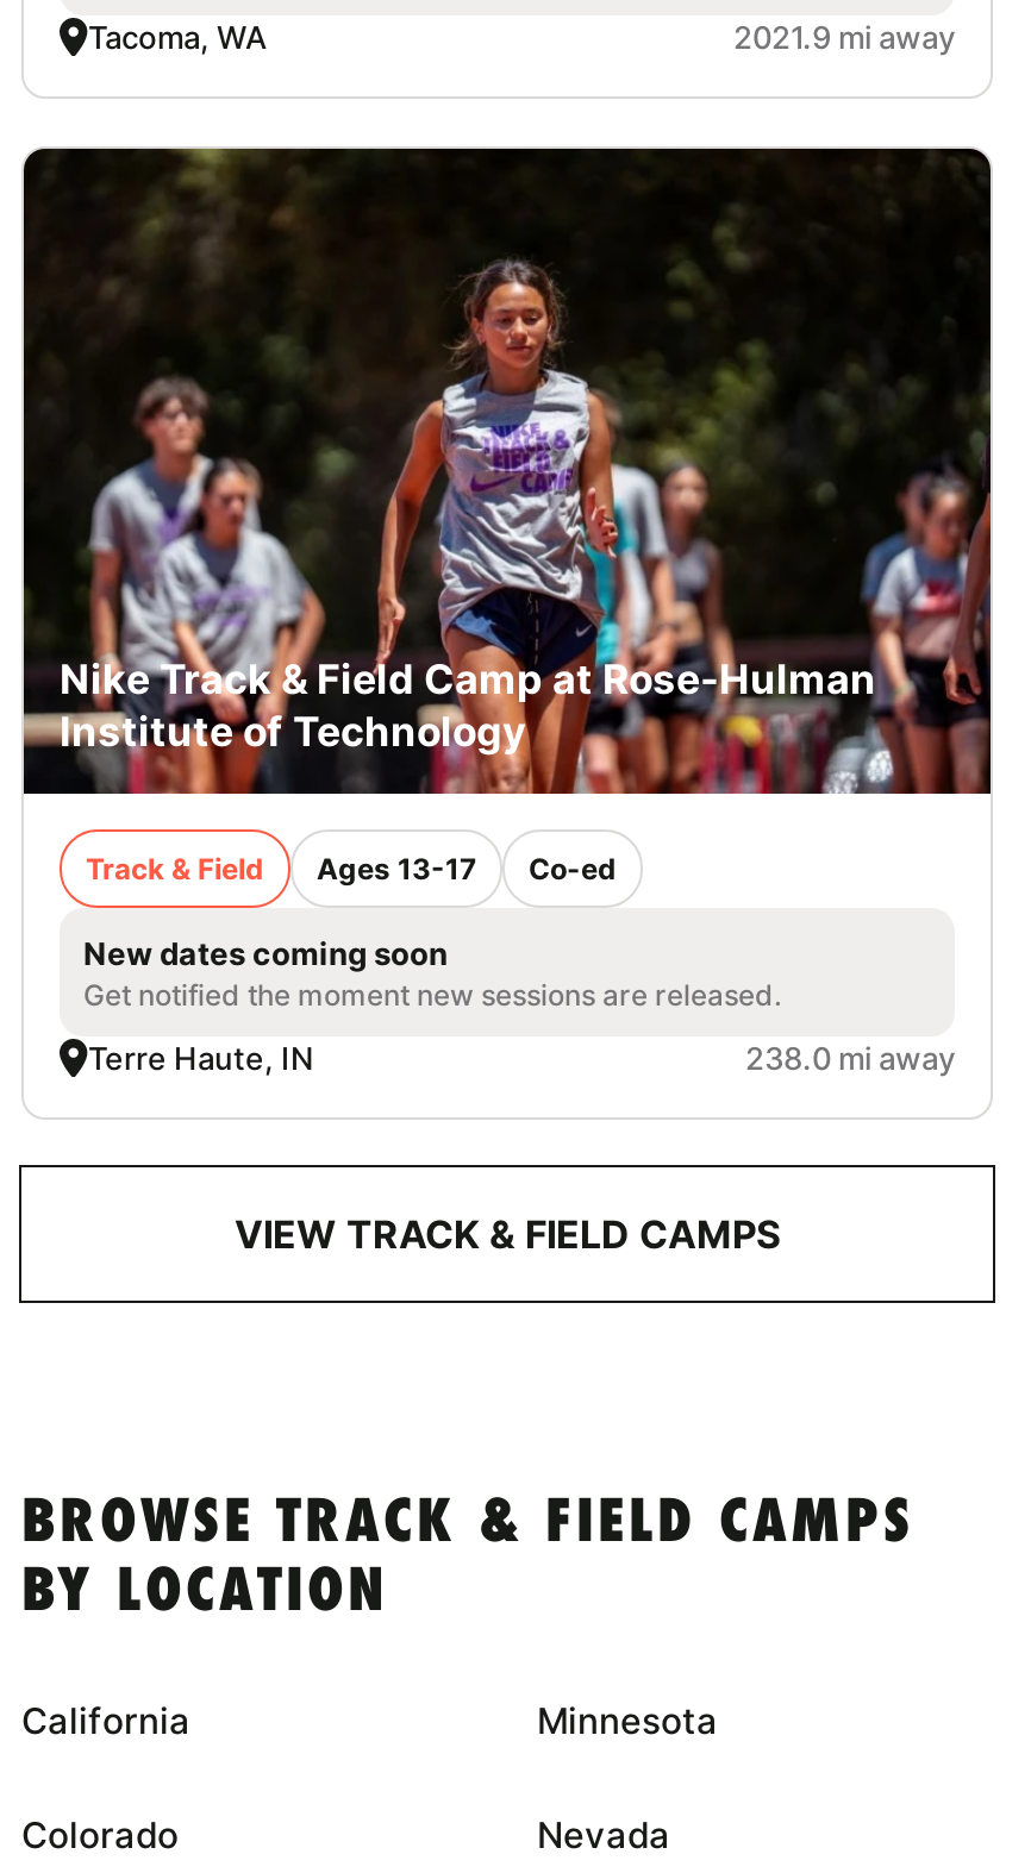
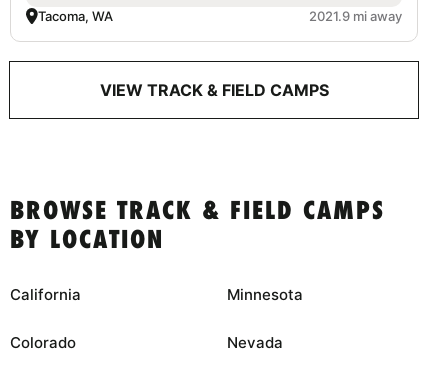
- [image]
- Nike Track & Field Camp at Rose-Hulman
- Institute of Technology
- Track & Field
- Ages 13-17
- Co-ed
- New dates coming soon
- Get notified the moment new sessions are released.
- Terre Haute, IN
- 238.0 mi away
